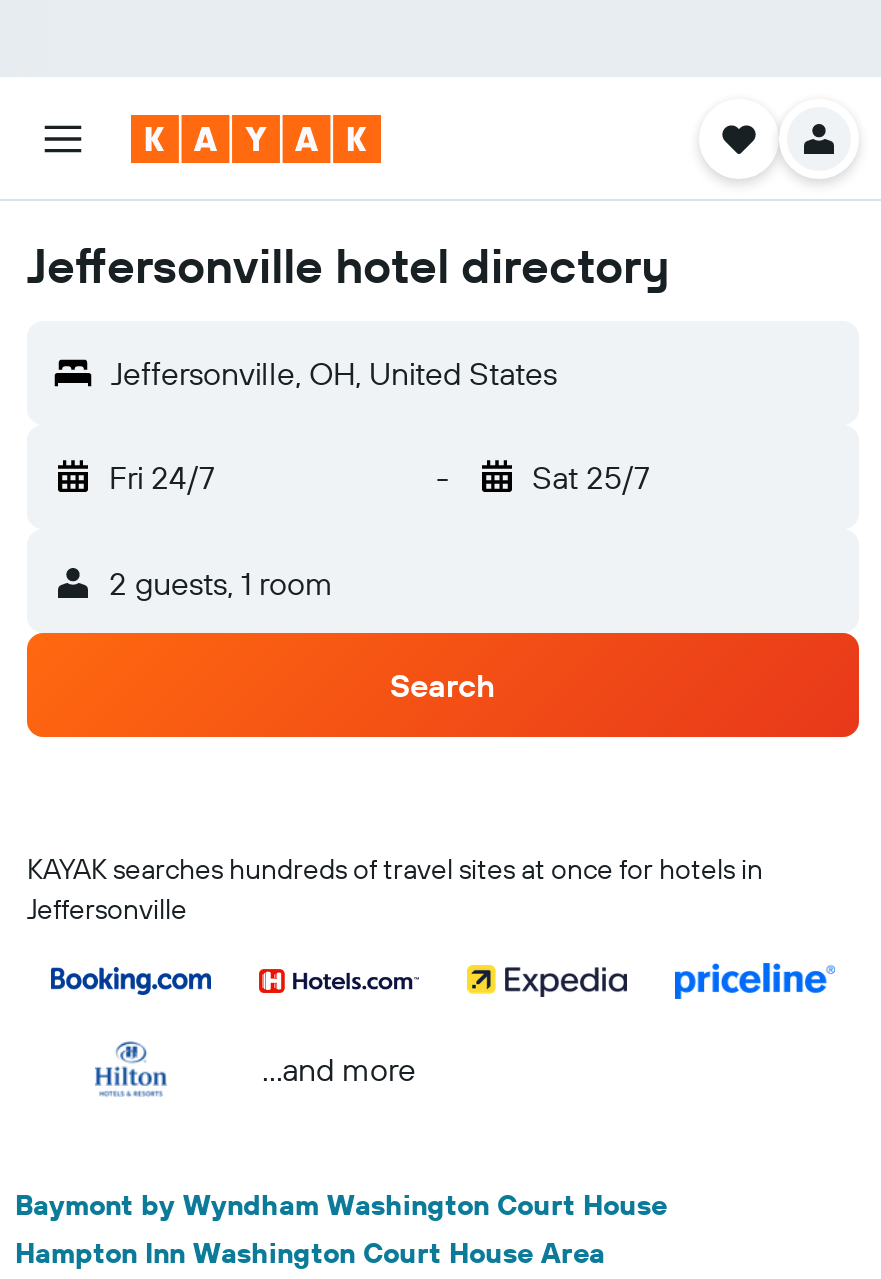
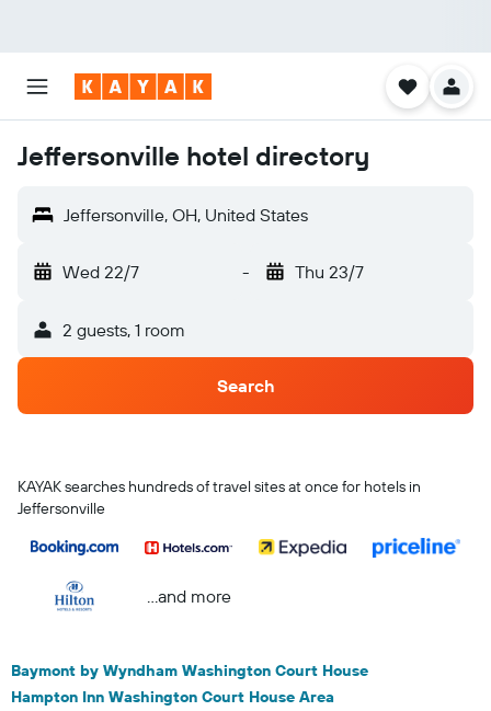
- Fri 24/7
+ Wed 22/7

- Sat 25/7
+ Thu 23/7
